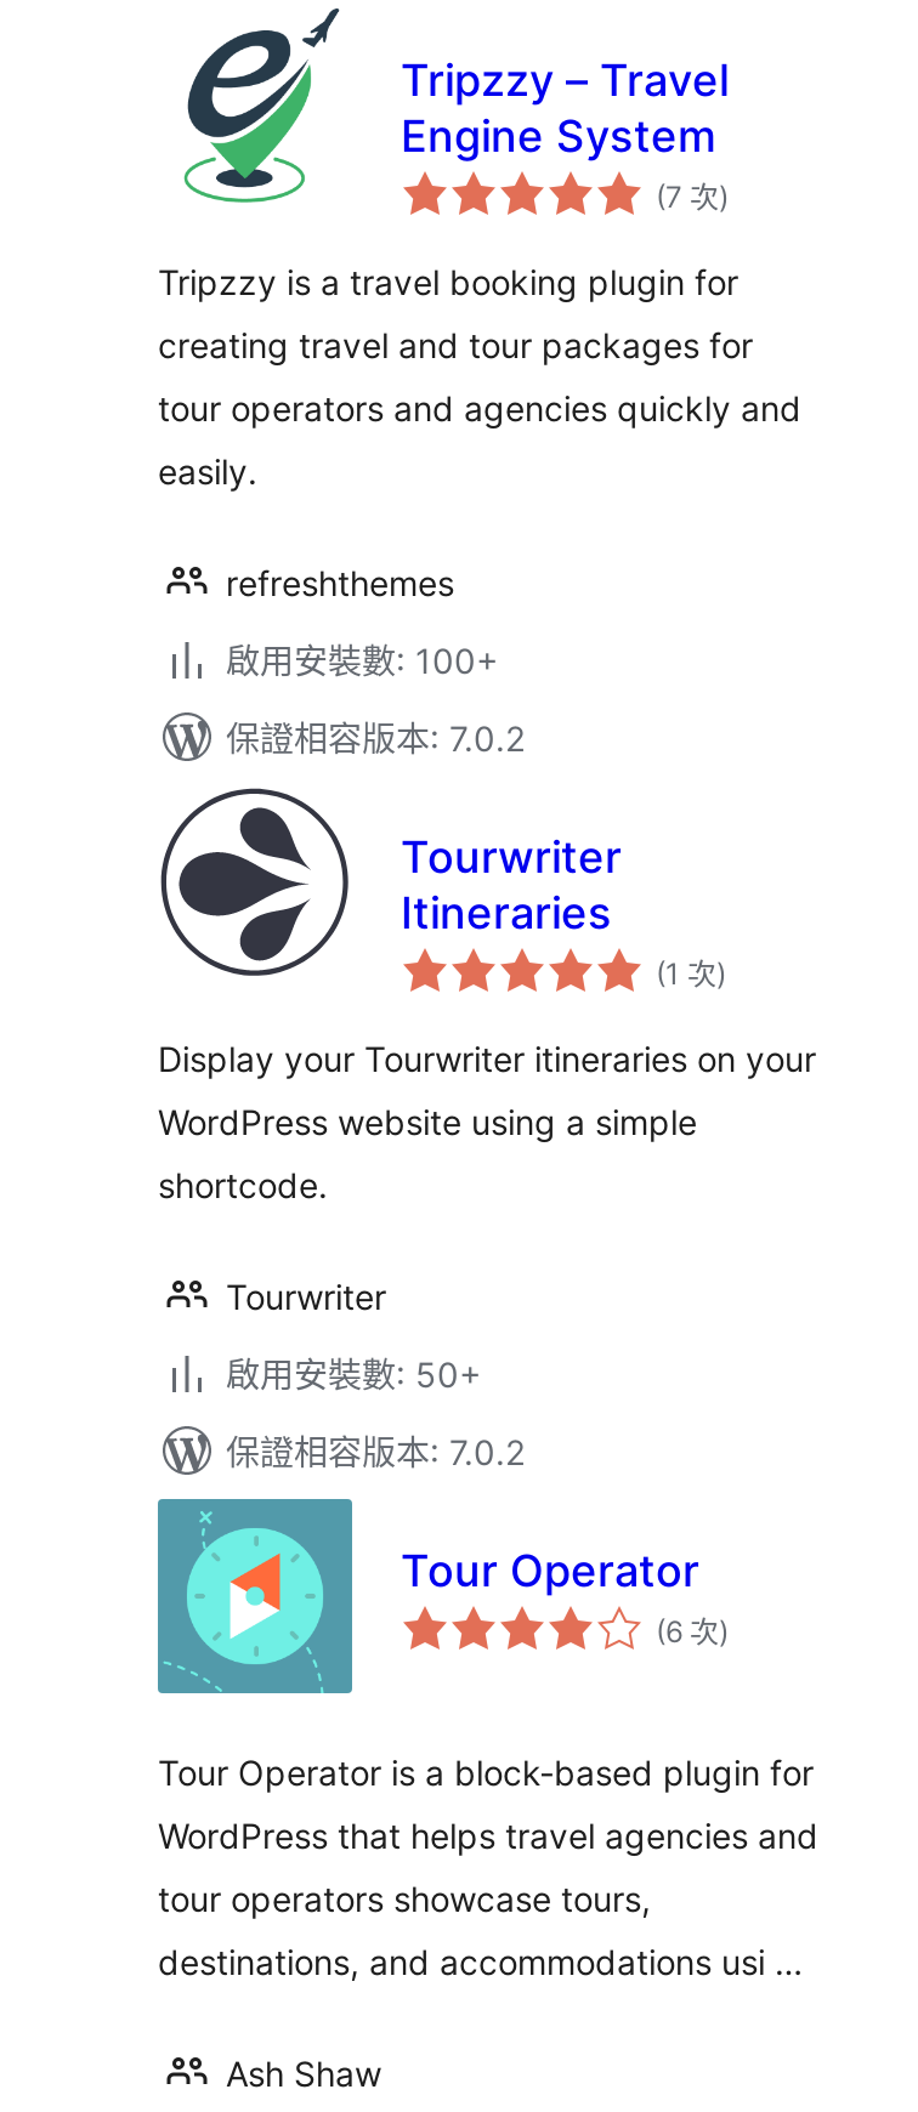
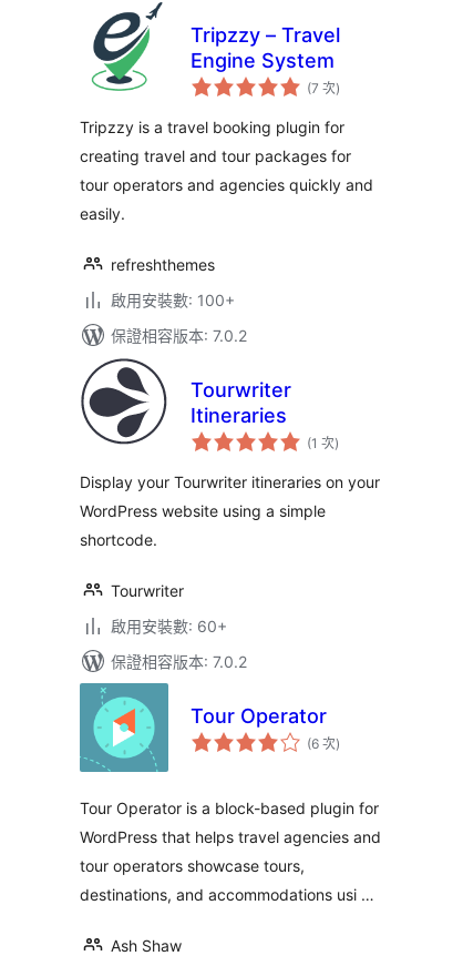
- 啟用安裝數: 50+
+ 啟用安裝數: 60+
